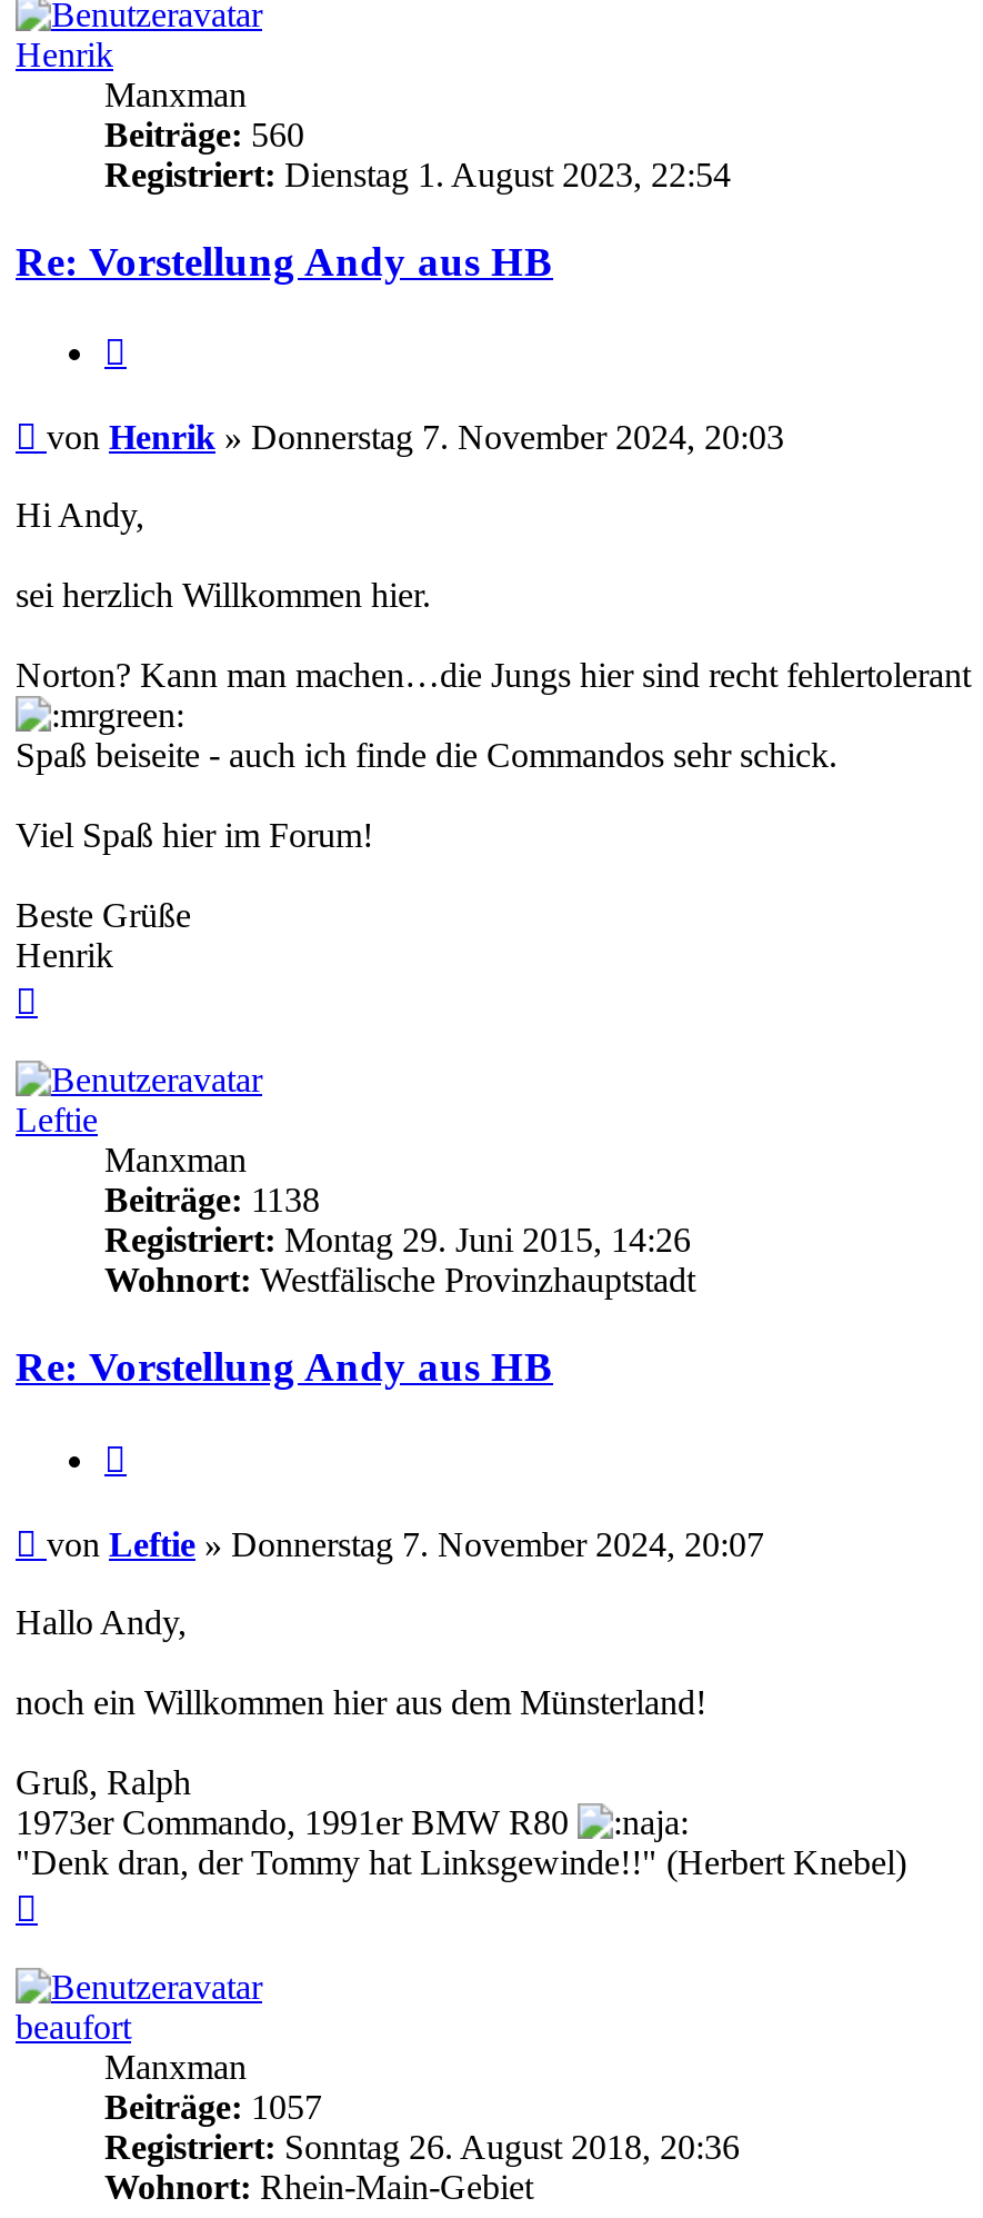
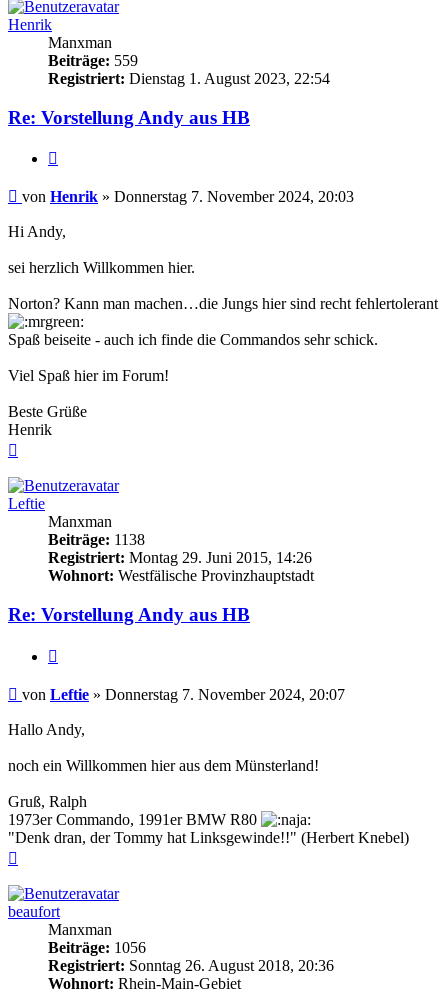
- Beiträge: 560
+ Beiträge: 559

- Beiträge: 1057
+ Beiträge: 1056
